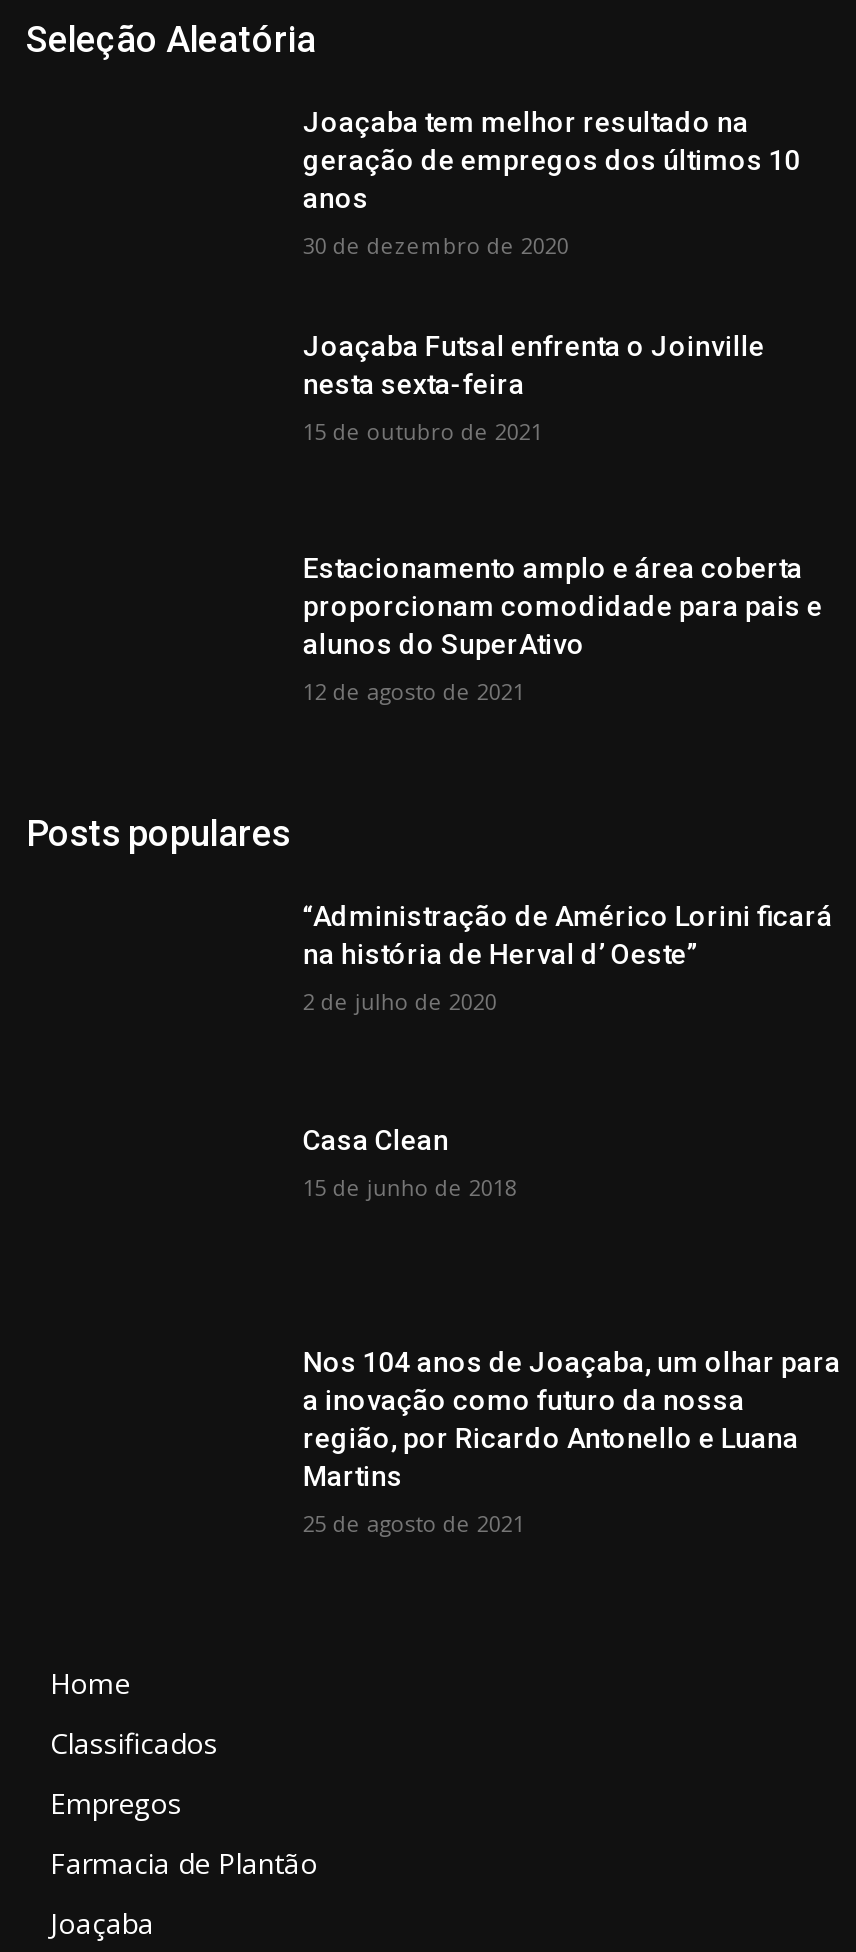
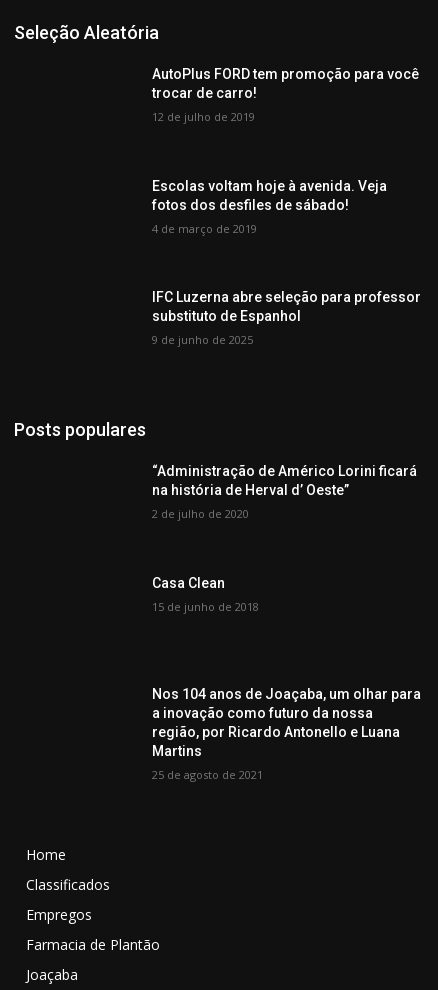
- Joaçaba tem melhor resultado na
- geração de empregos dos últimos 10
- anos
+ AutoPlus FORD tem promoção para você
+ trocar de carro!

- 30 de dezembro de 2020
+ 12 de julho de 2019

- Joaçaba Futsal enfrenta o Joinville
- nesta sexta-feira
+ Escolas voltam hoje à avenida. Veja
+ fotos dos desfiles de sábado!

- 15 de outubro de 2021
+ 4 de março de 2019

- Estacionamento amplo e área coberta
- proporcionam comodidade para pais e
- alunos do SuperAtivo
+ IFC Luzerna abre seleção para professor
+ substituto de Espanhol

- 12 de agosto de 2021
+ 9 de junho de 2025
